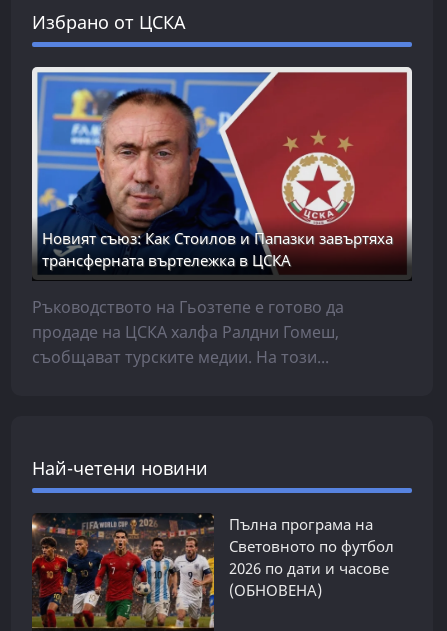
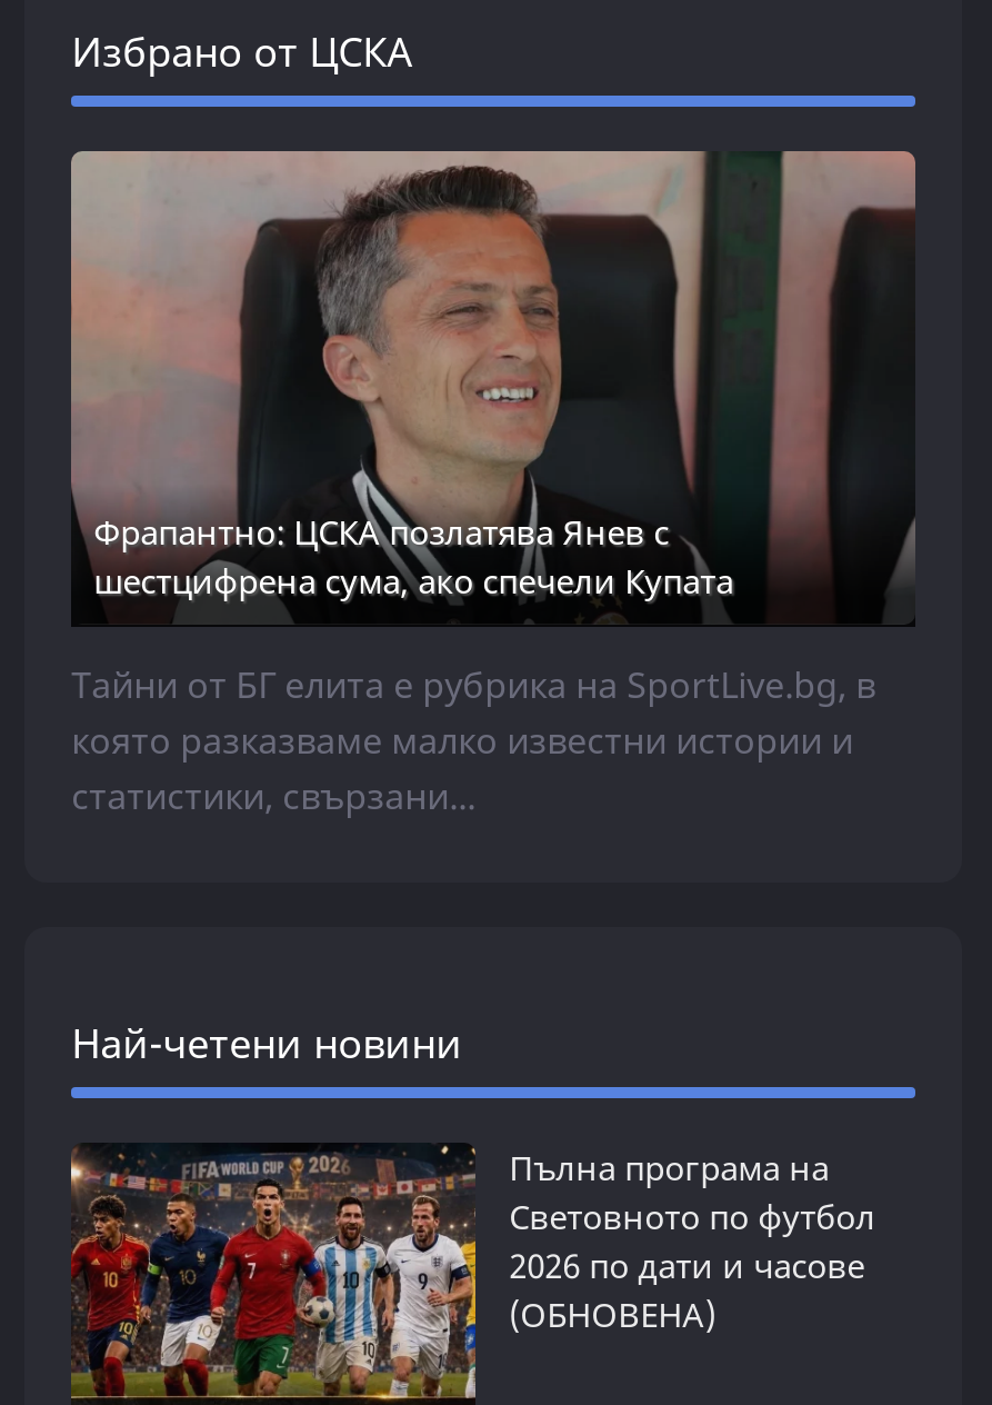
- [image]
- Новият съюз: Как Стоилов и Папазки завъртяха
- трансферната въртележка в ЦСКА
+ [image]
+ Фрапантно: ЦСКА позлатява Янев с
+ шестцифрена сума, ако спечели Купата

- Ръководството на Гьозтепе е готово да
- продаде на ЦСКА халфа Ралдни Гомеш,
- съобщават турските медии. На този...
+ Тайни от БГ елита е рубрика на SportLive.bg, в
+ която разказваме малко известни истории и
+ статистики, свързани...
